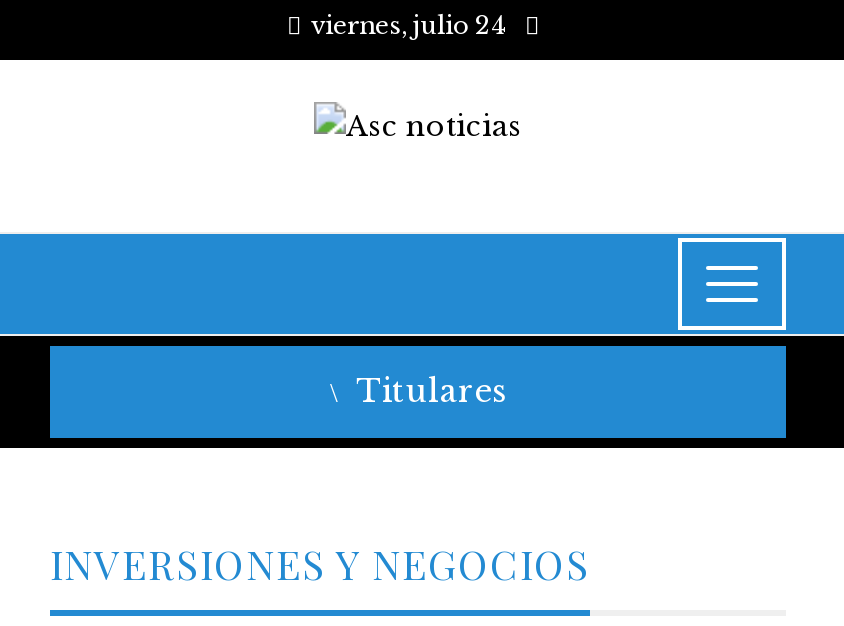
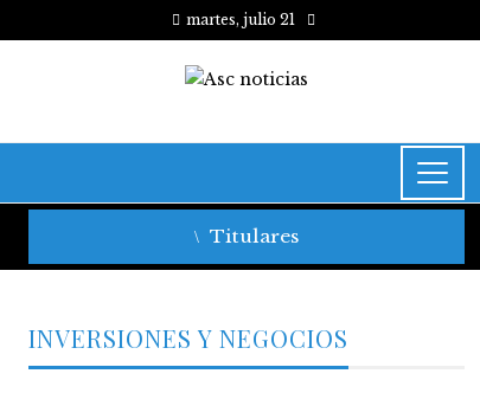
- viernes, julio 24
+ martes, julio 21
